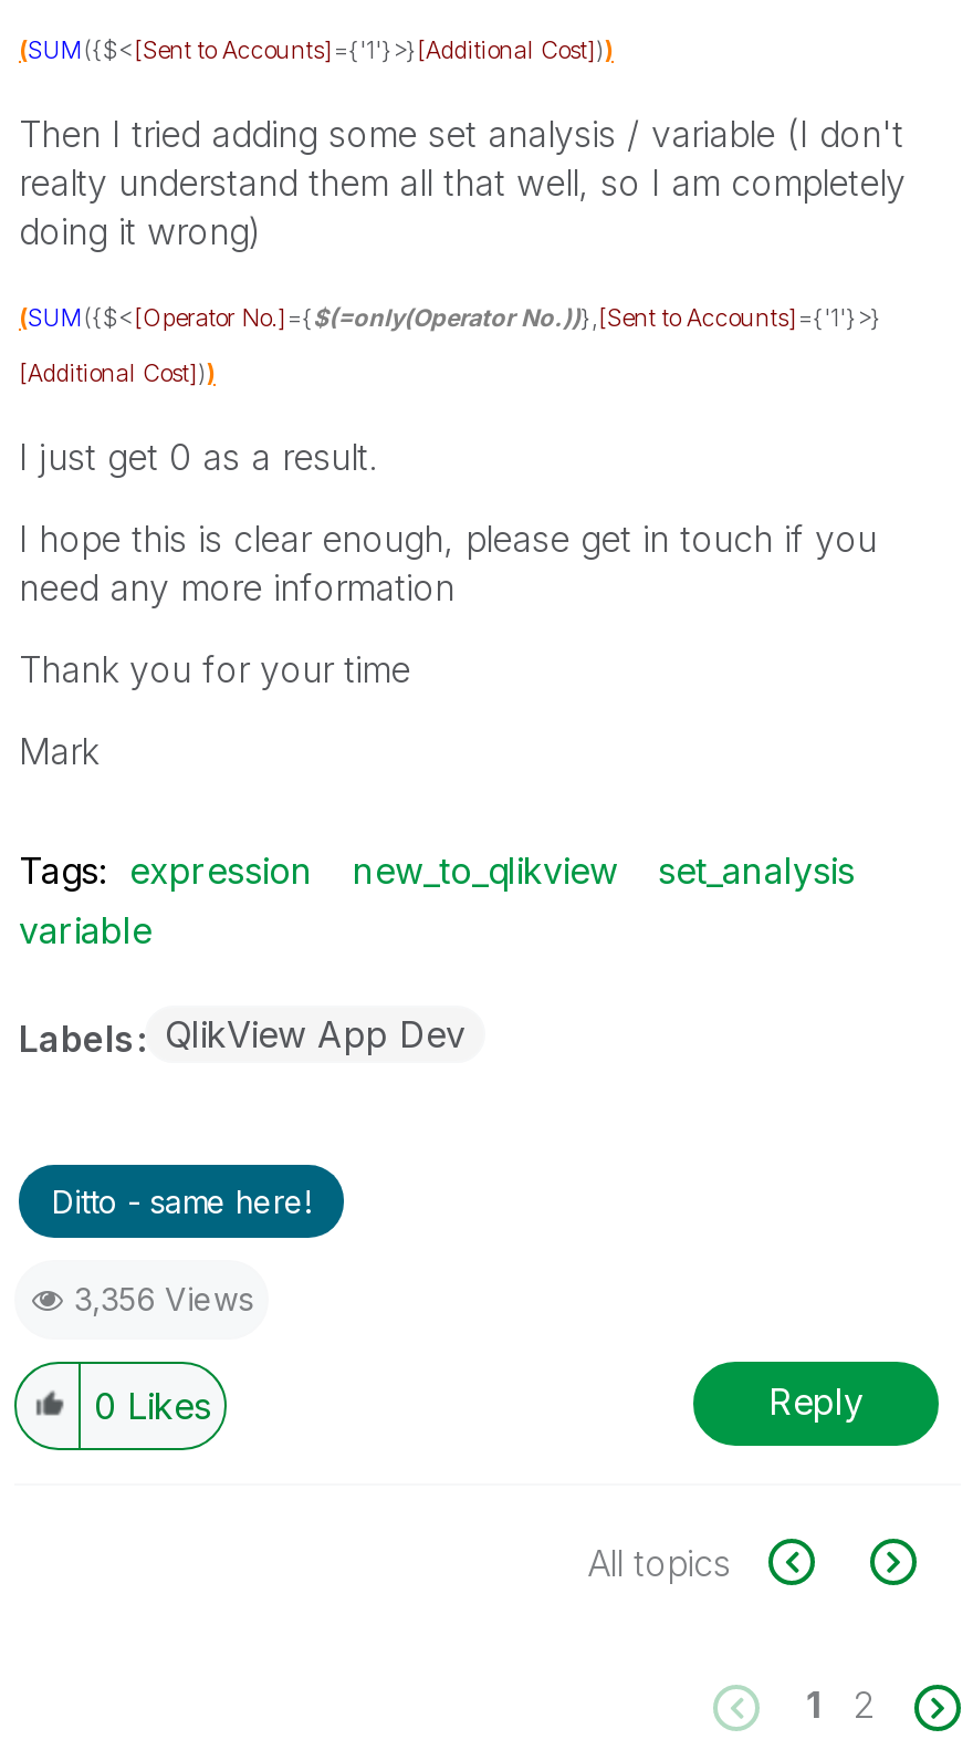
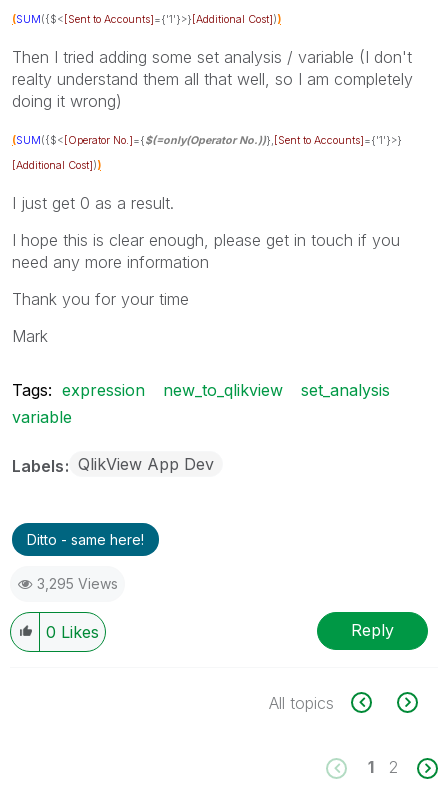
- 3,356 Views
+ 3,295 Views
